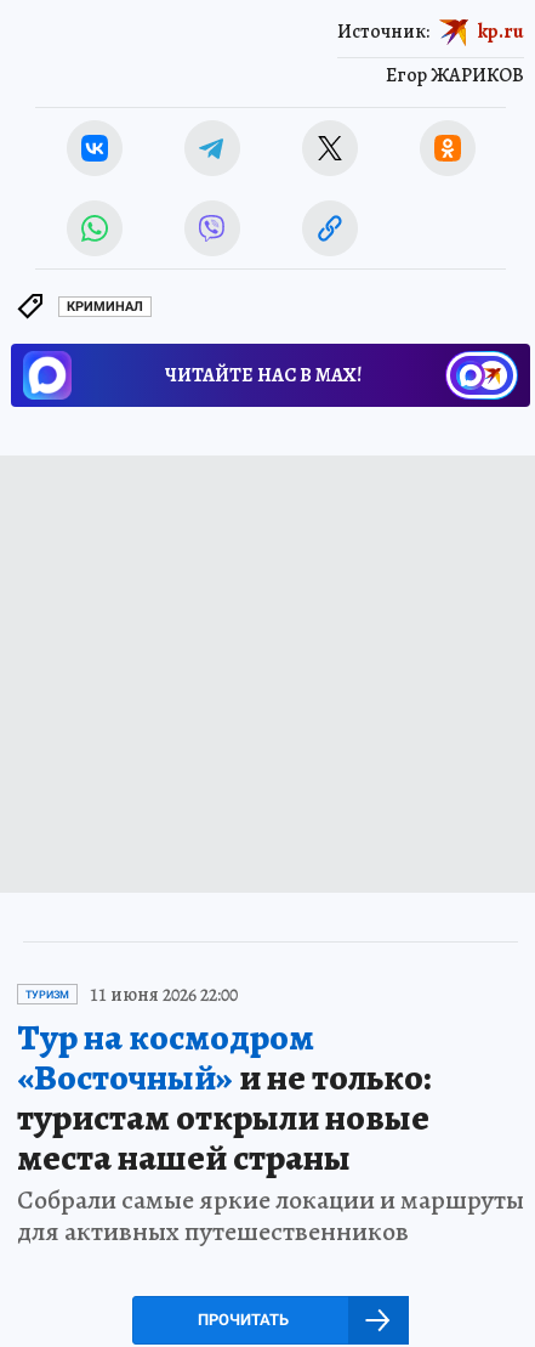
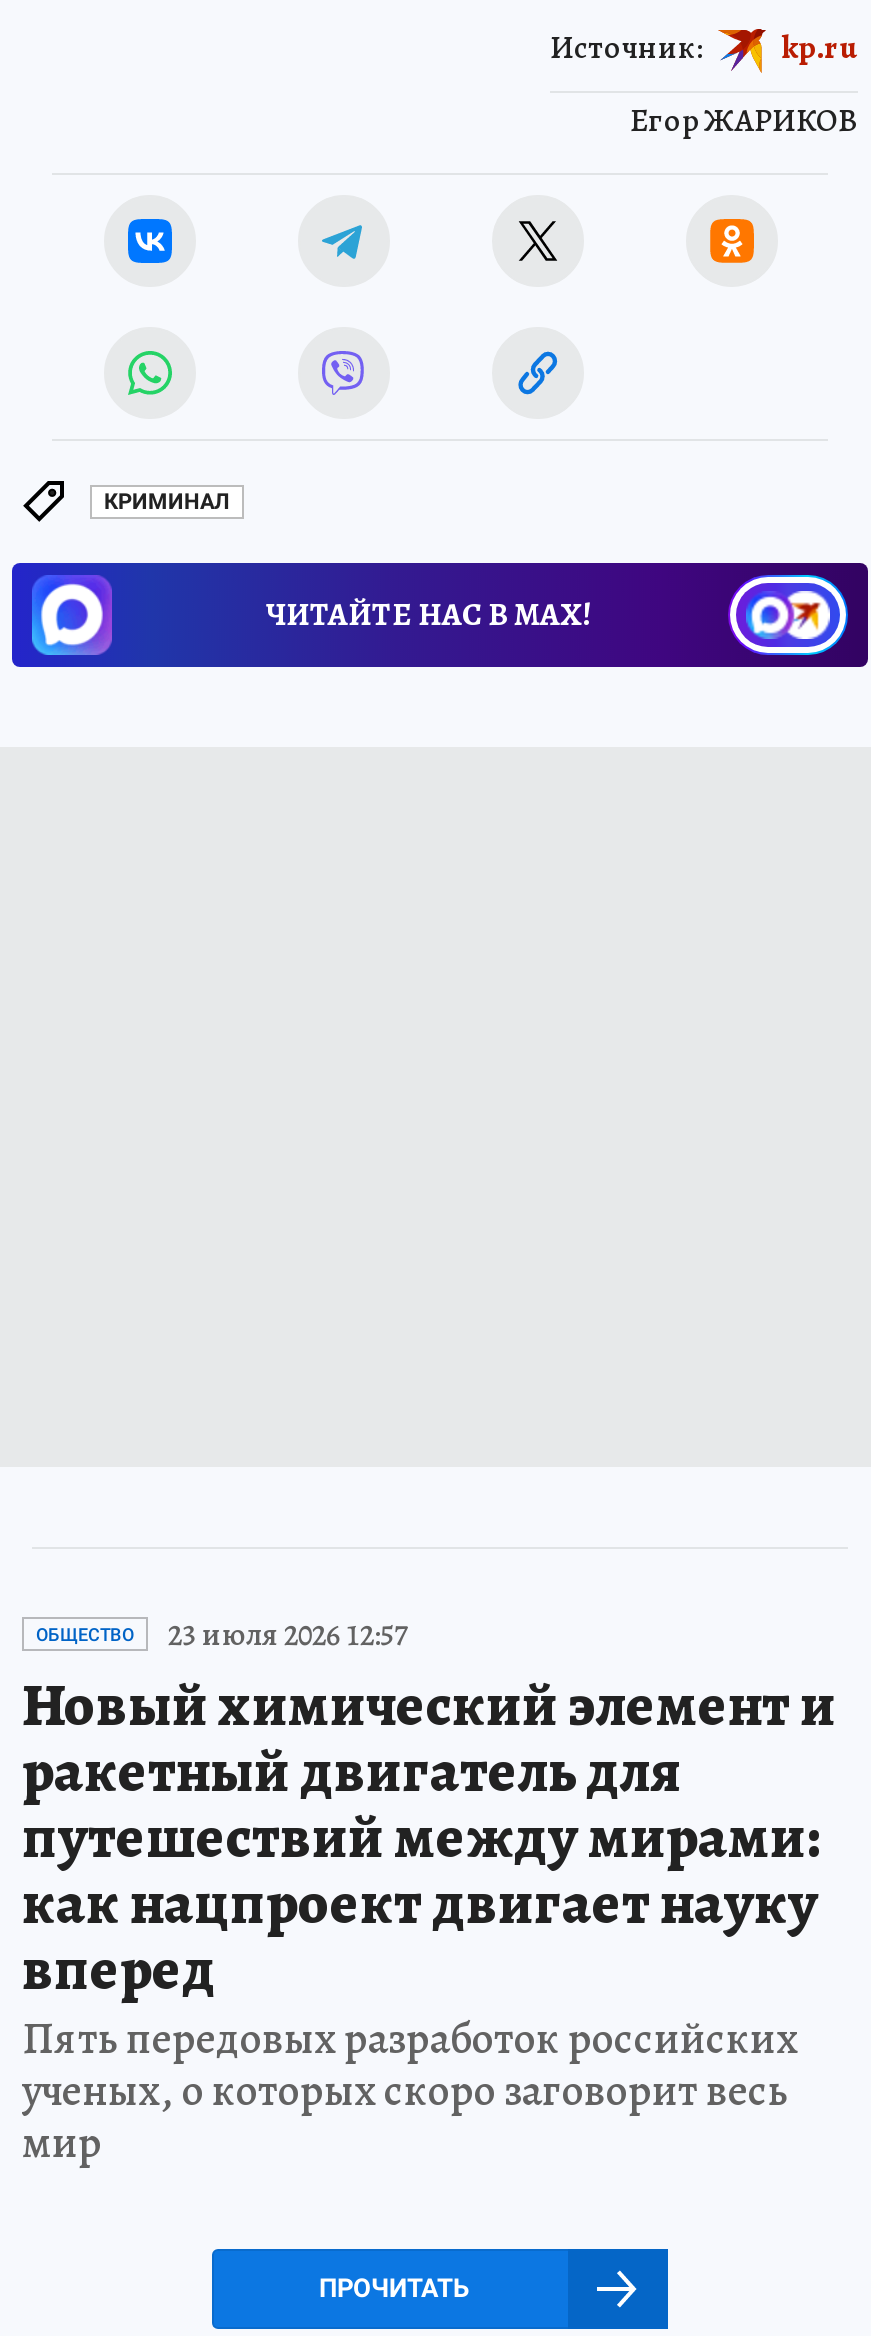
- ТУРИЗМ
- 11 июня 2026 22:00
- Тур на космодром
- «Восточный»и не только:
- туристам открыли новые
- места нашей страны
- Собрали самые яркие локации и маршруты
- для активных путешественников
+ ОБЩЕСТВО
+ 23 июля 2026 12:57
+ Новый химический элемент и
+ ракетный двигатель для
+ путешествий между мирами:
+ как нацпроект двигает науку
+ вперед
+ Пять передовых разработок российских
+ ученых, о которых скоро заговорит весь
+ мир
